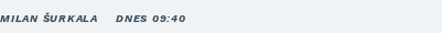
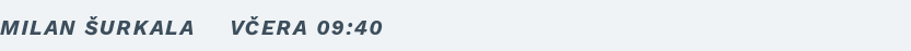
- MILAN ŠURKALA DNES 09:40
+ MILAN ŠURKALA VČERA 09:40
